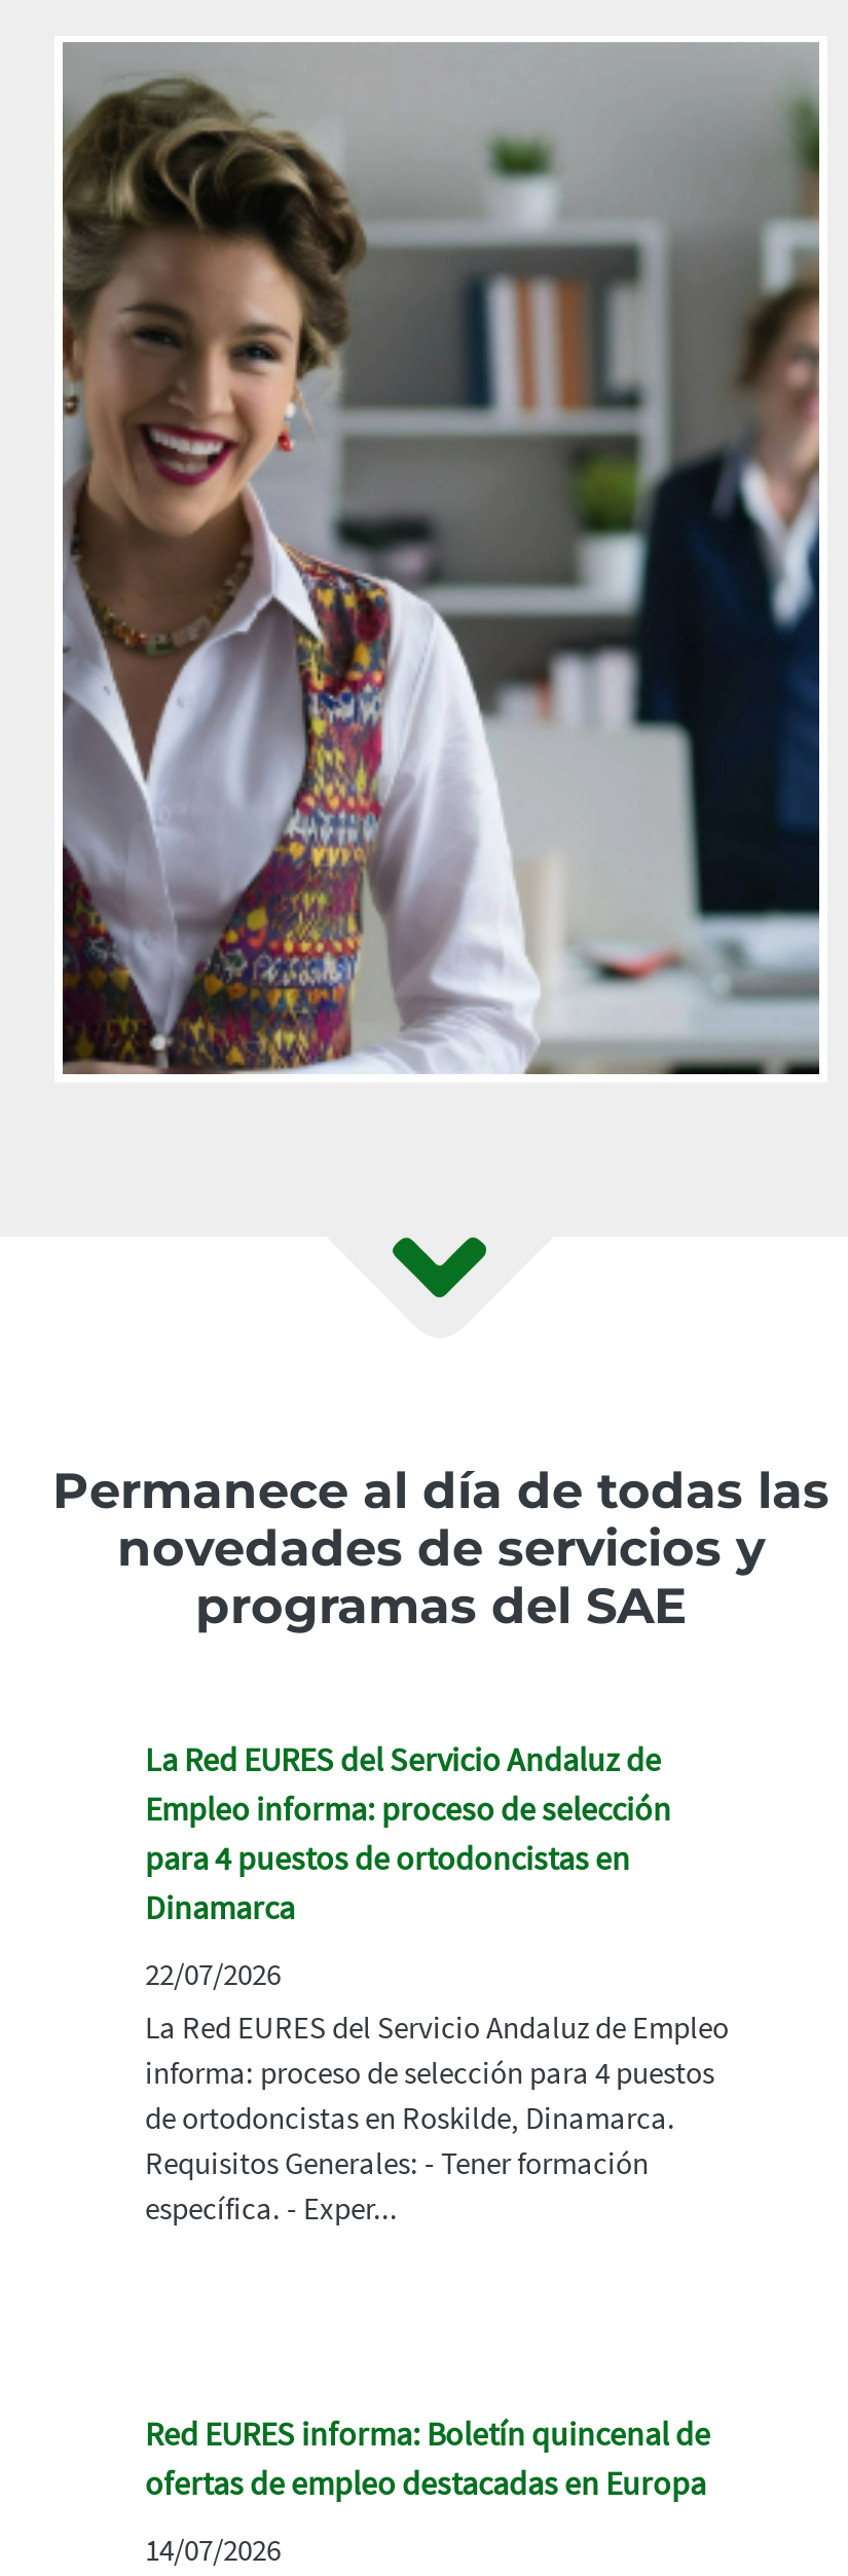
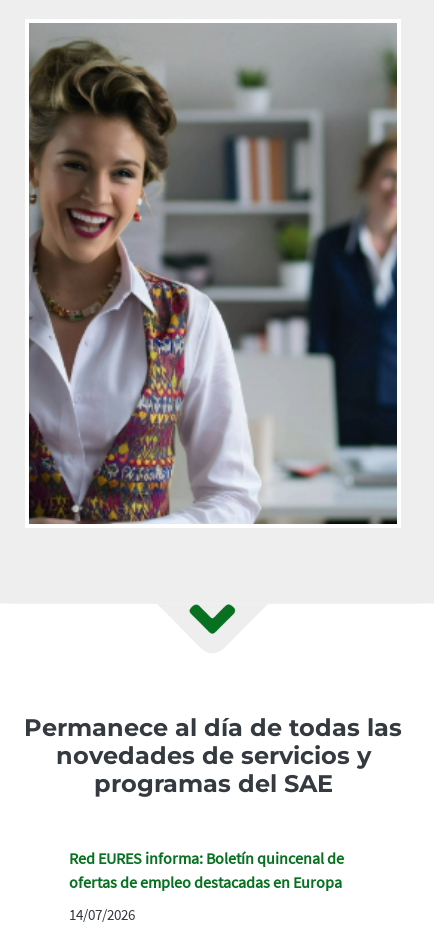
- La Red EURES del Servicio Andaluz de
- Empleo informa: proceso de selección
- para 4 puestos de ortodoncistas en
- Dinamarca
- 22/07/2026
- La Red EURES del Servicio Andaluz de Empleo
- informa: proceso de selección para 4 puestos
- de ortodoncistas en Roskilde, Dinamarca.
- Requisitos Generales: - Tener formación
- específica. - Exper...
